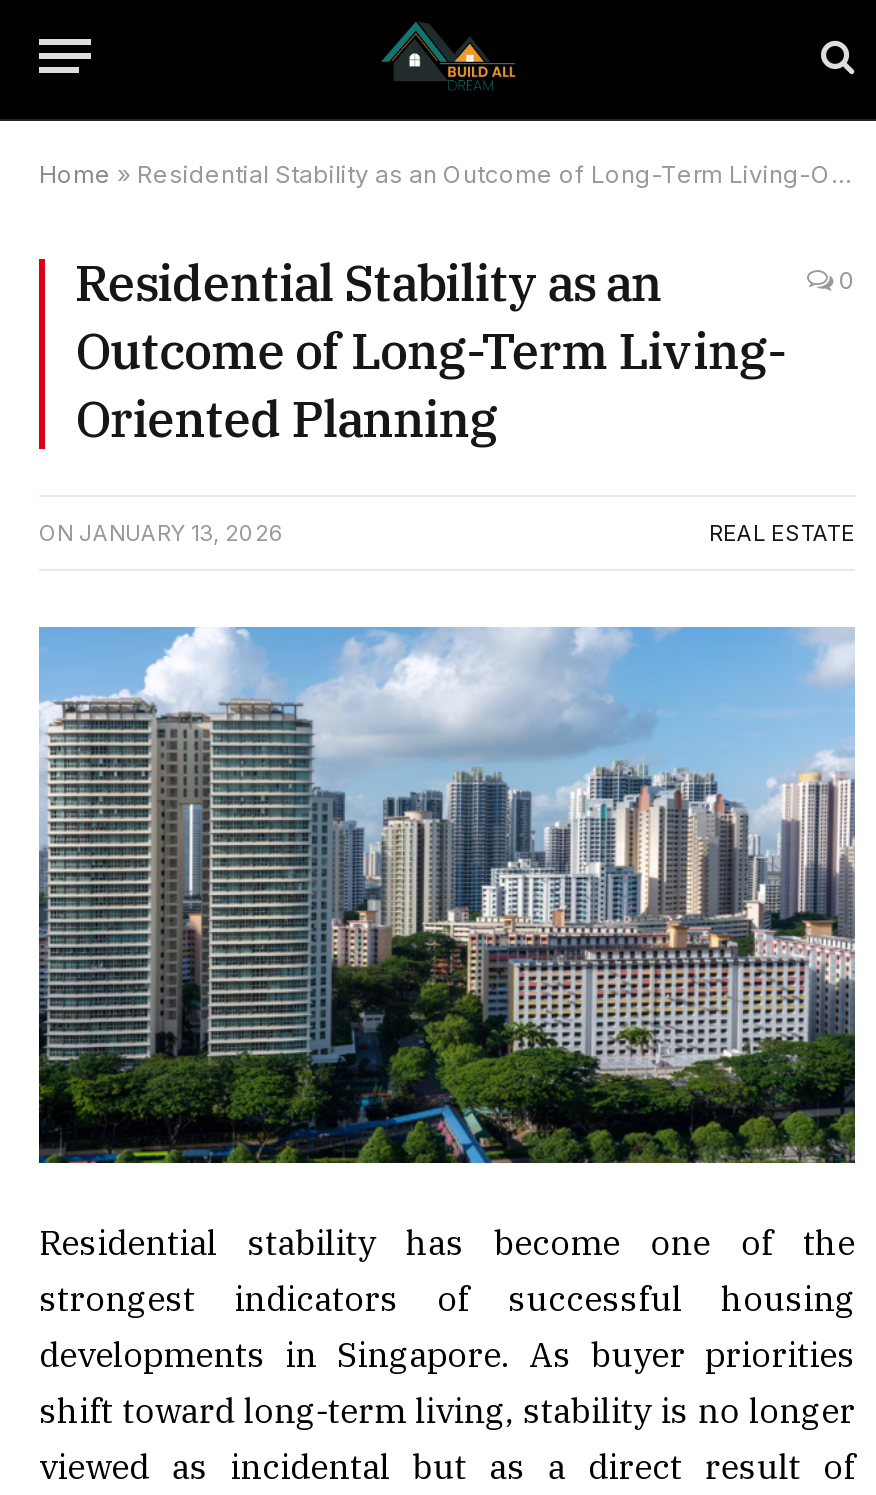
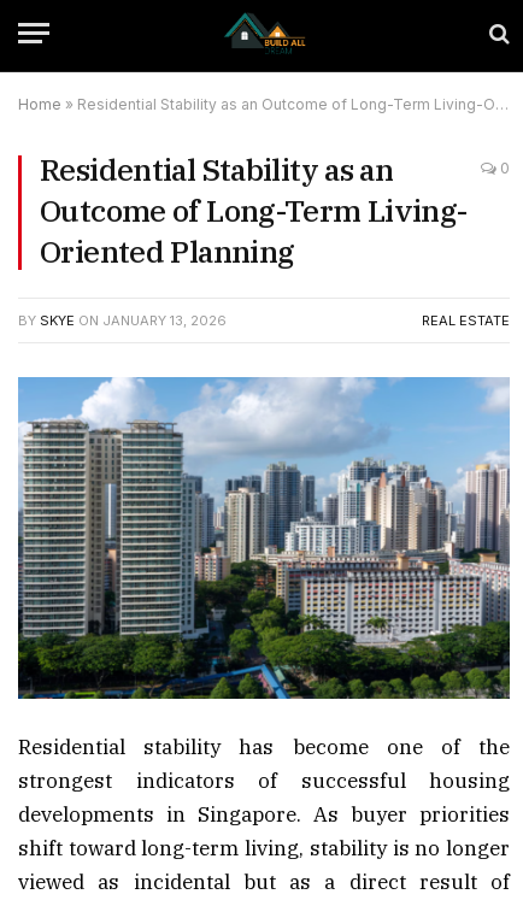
- ON JANUARY 13, 2026
+ BY SKYE ON JANUARY 13, 2026
